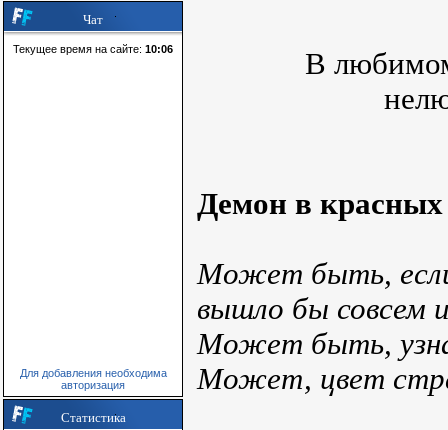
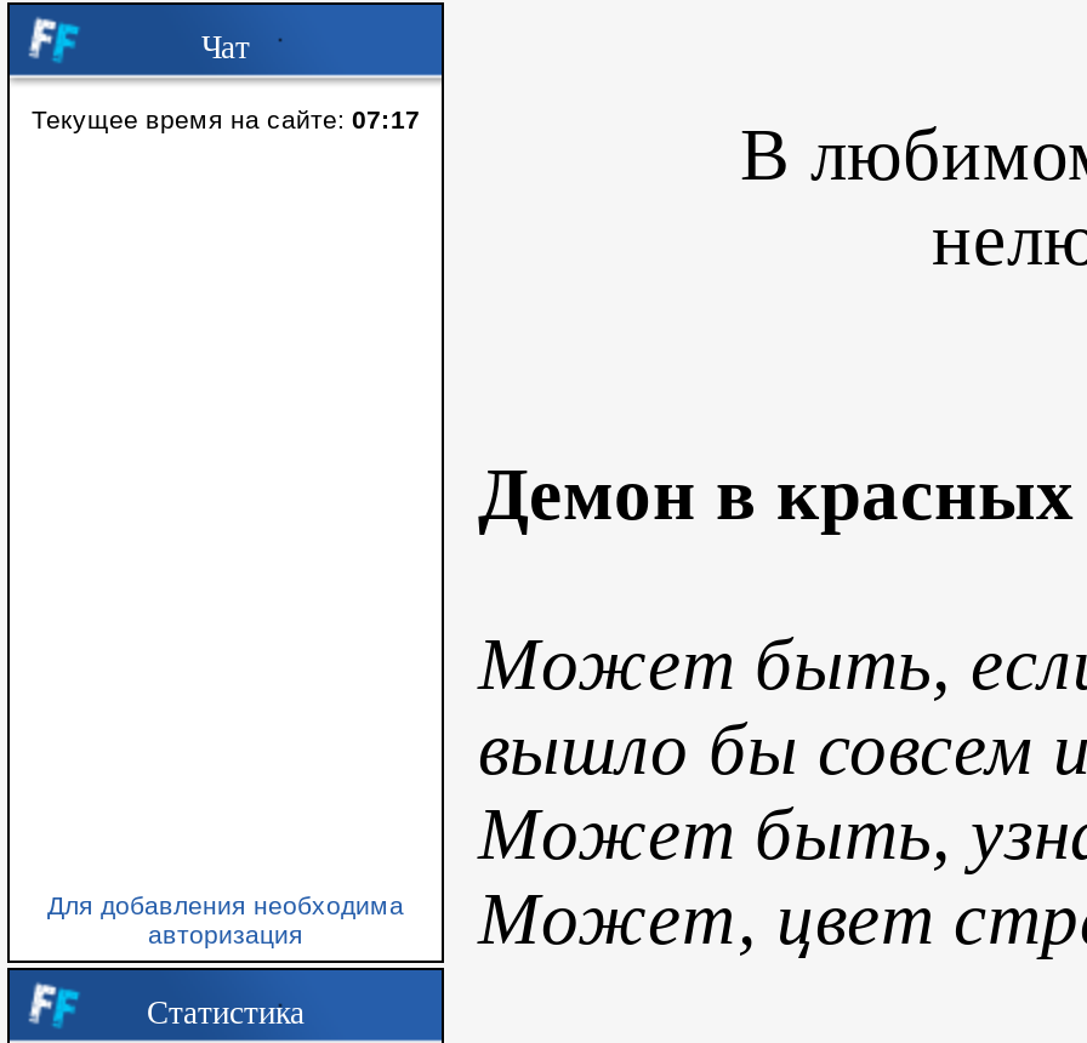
- Текущее время на сайте: 10:06
+ Текущее время на сайте: 07:17
